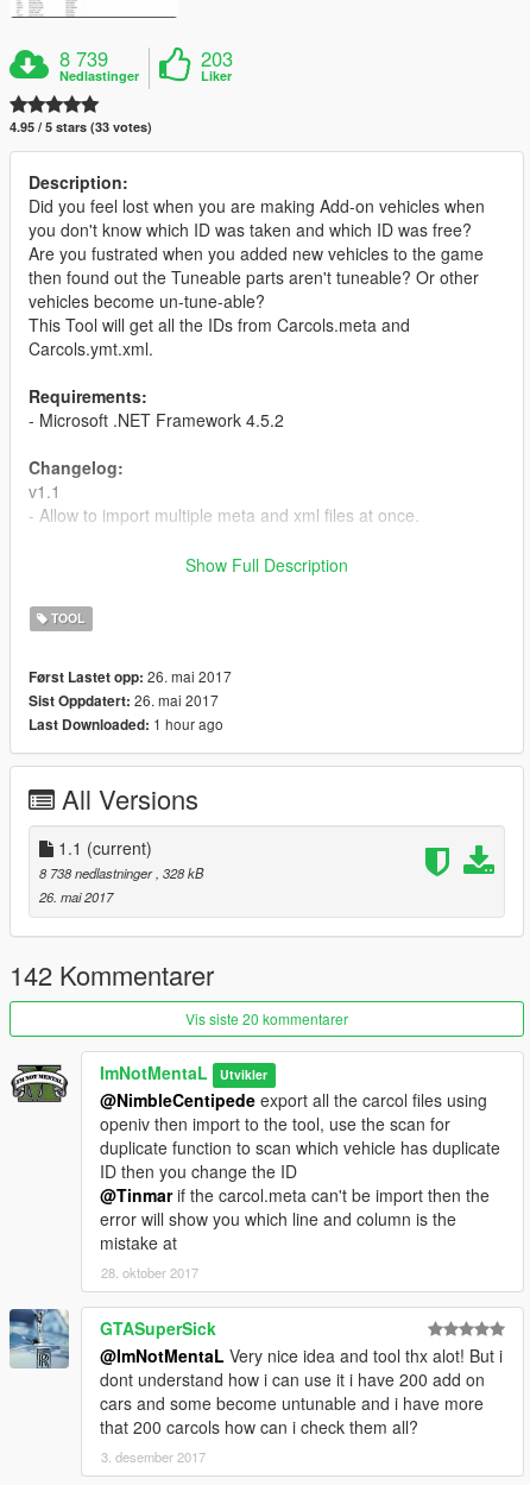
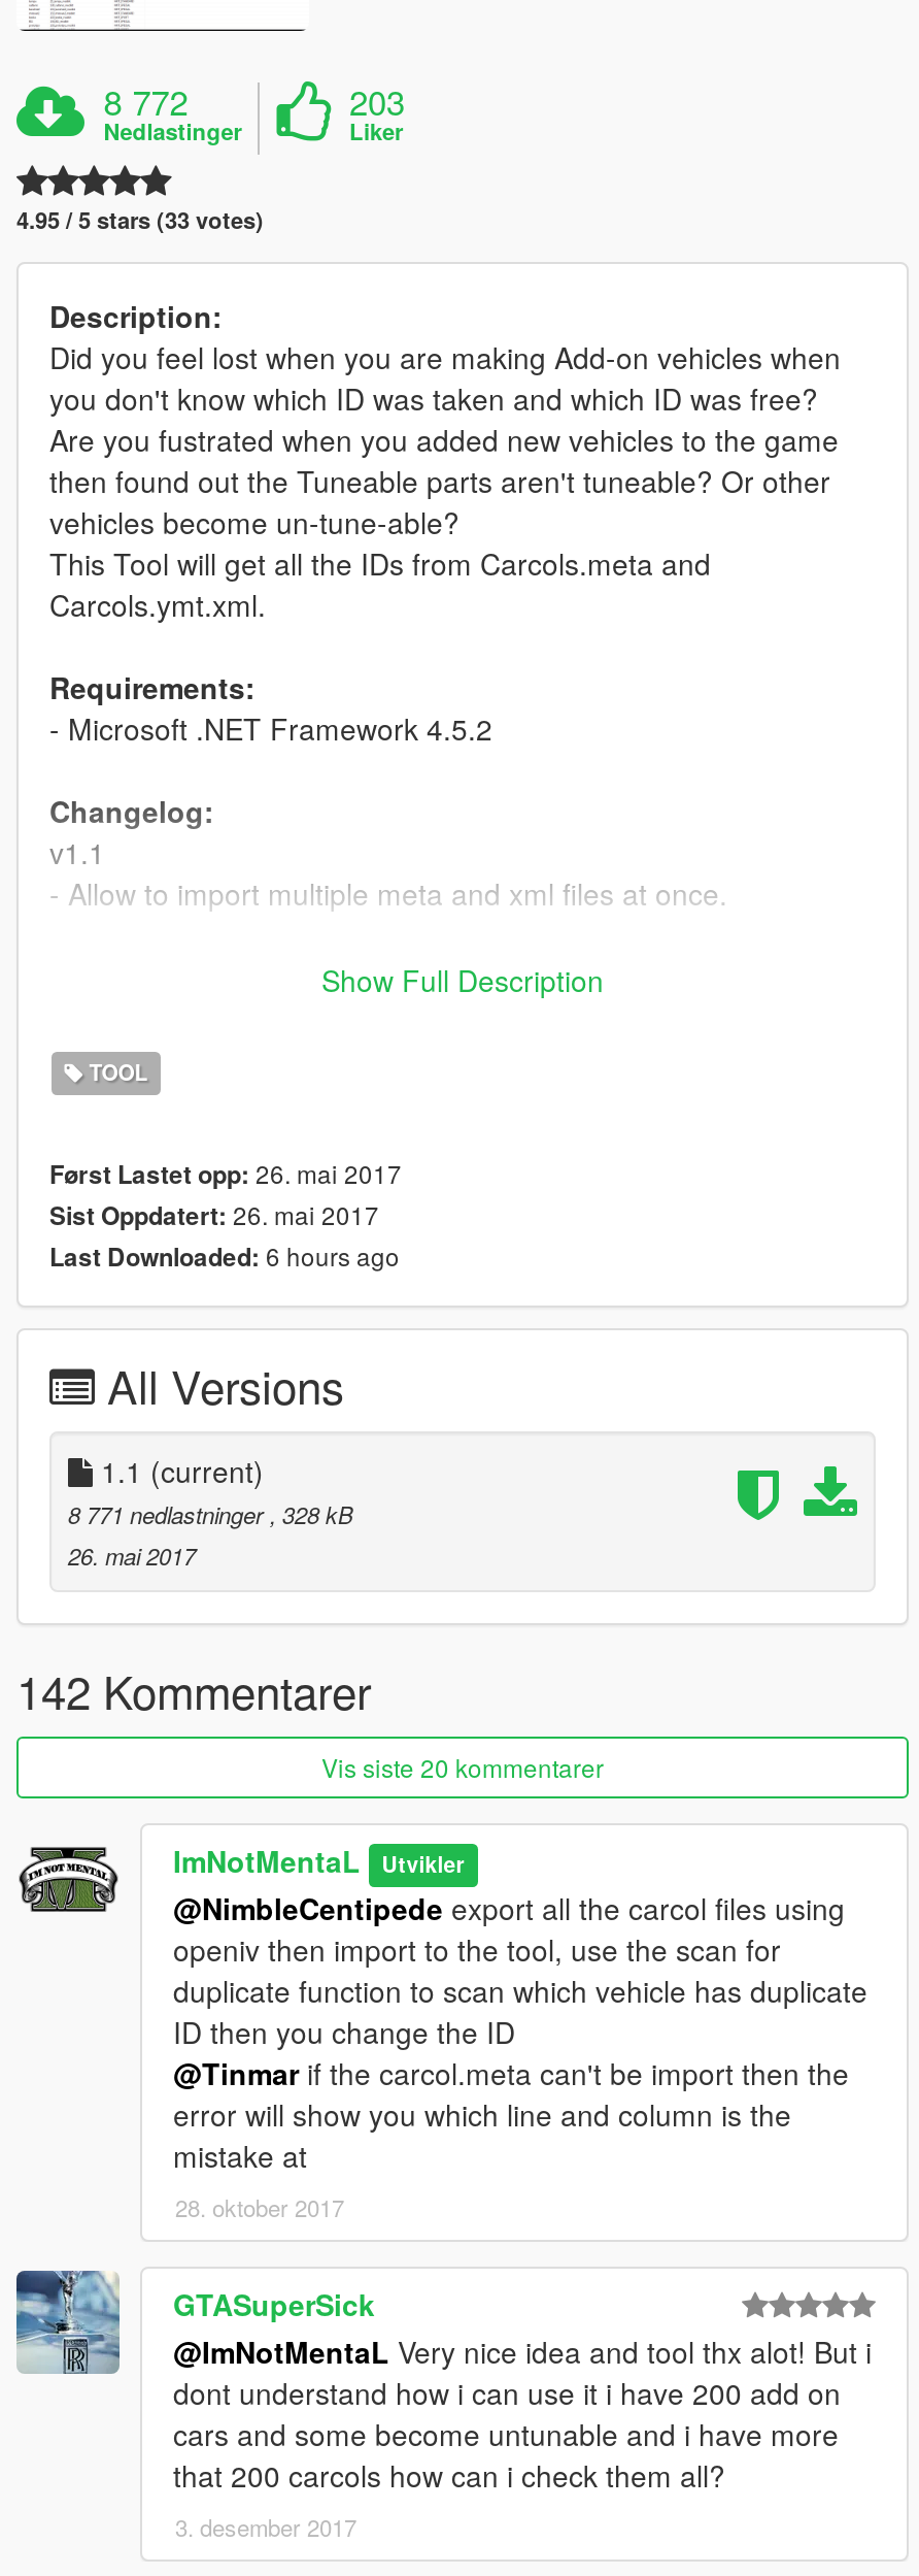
- 8 739
+ 8 772

- Last Downloaded: 1 hour ago
+ Last Downloaded: 6 hours ago

- 8 738 nedlastninger, 328 kB
+ 8 771 nedlastninger, 328 kB
